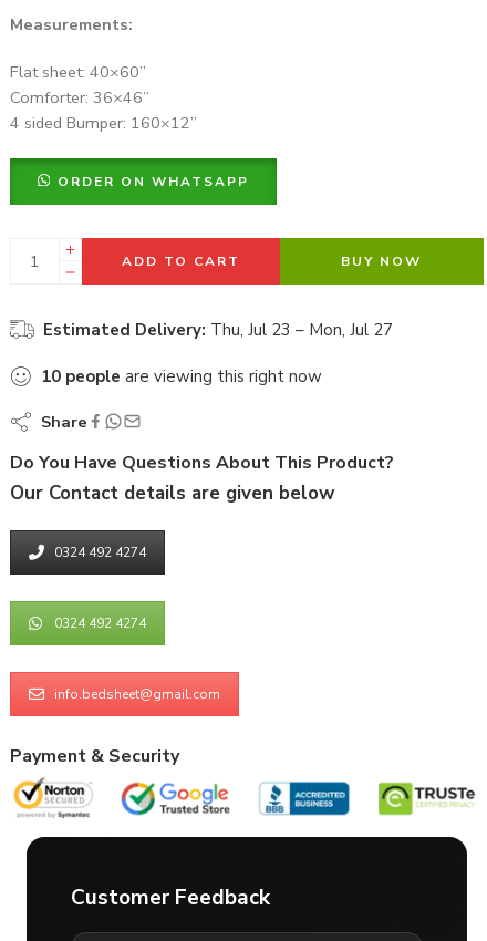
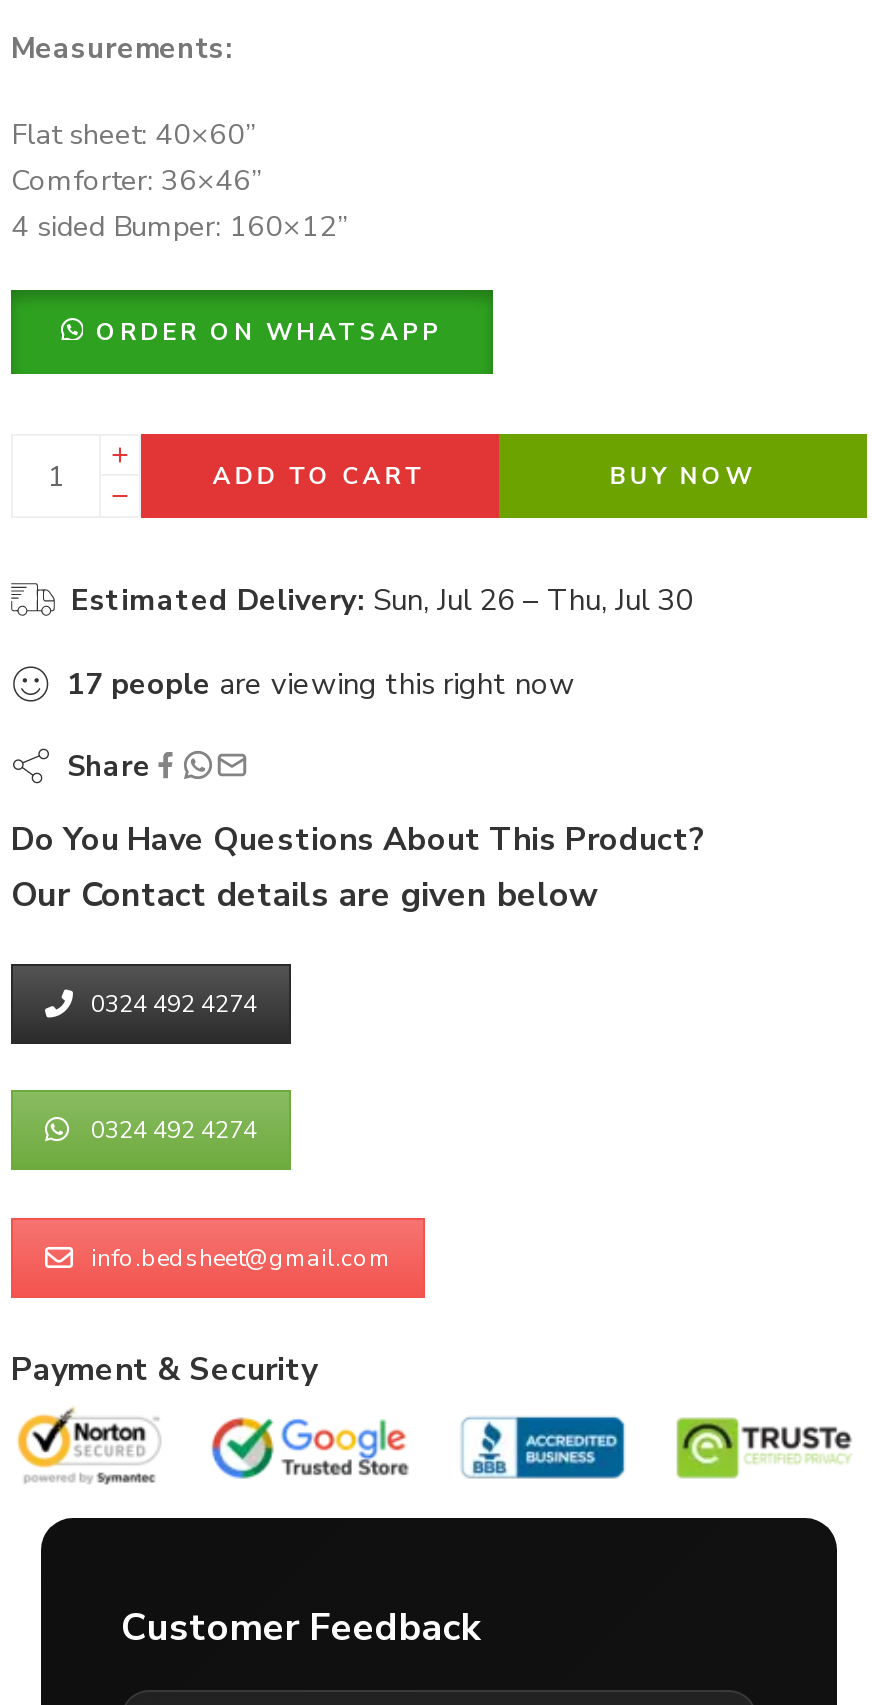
- Estimated Delivery: Thu, Jul 23 – Mon, Jul 27
+ Estimated Delivery: Sun, Jul 26 – Thu, Jul 30

- 10 people are viewing this right now
+ 17 people are viewing this right now
